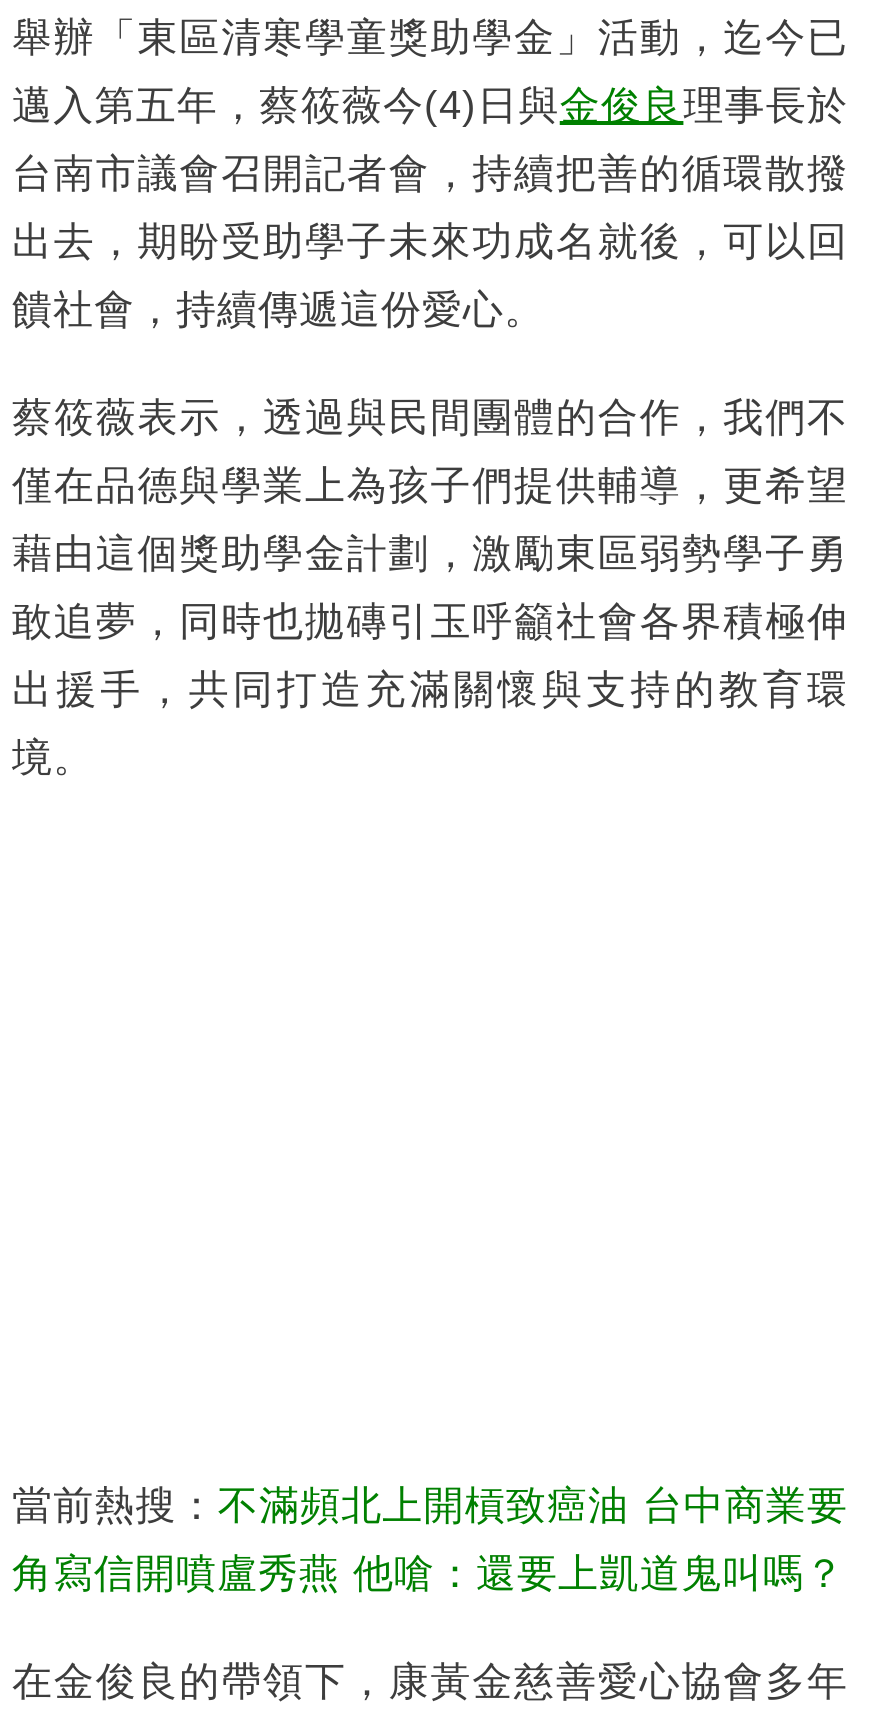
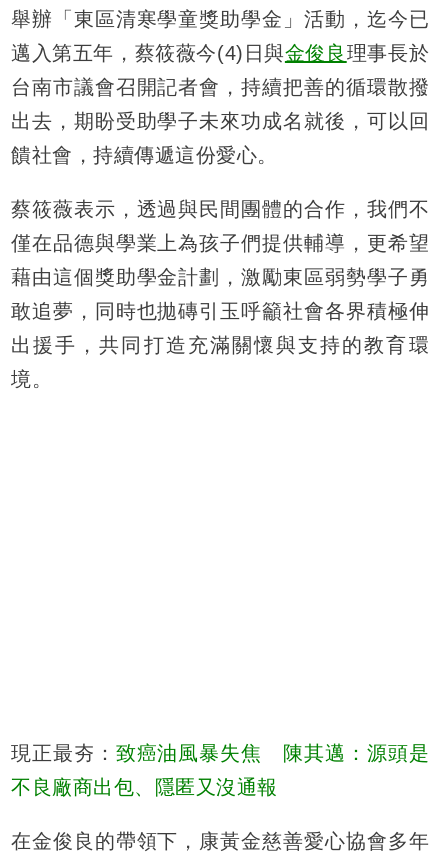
- 當前熱搜：不滿頻北上開槓致癌油 台中商業要
+ 現正最夯：致癌油風暴失焦 陳其邁：源頭是

- 角寫信開噴盧秀燕 他嗆：還要上凱道鬼叫嗎？
+ 不良廠商出包、隱匿又沒通報
